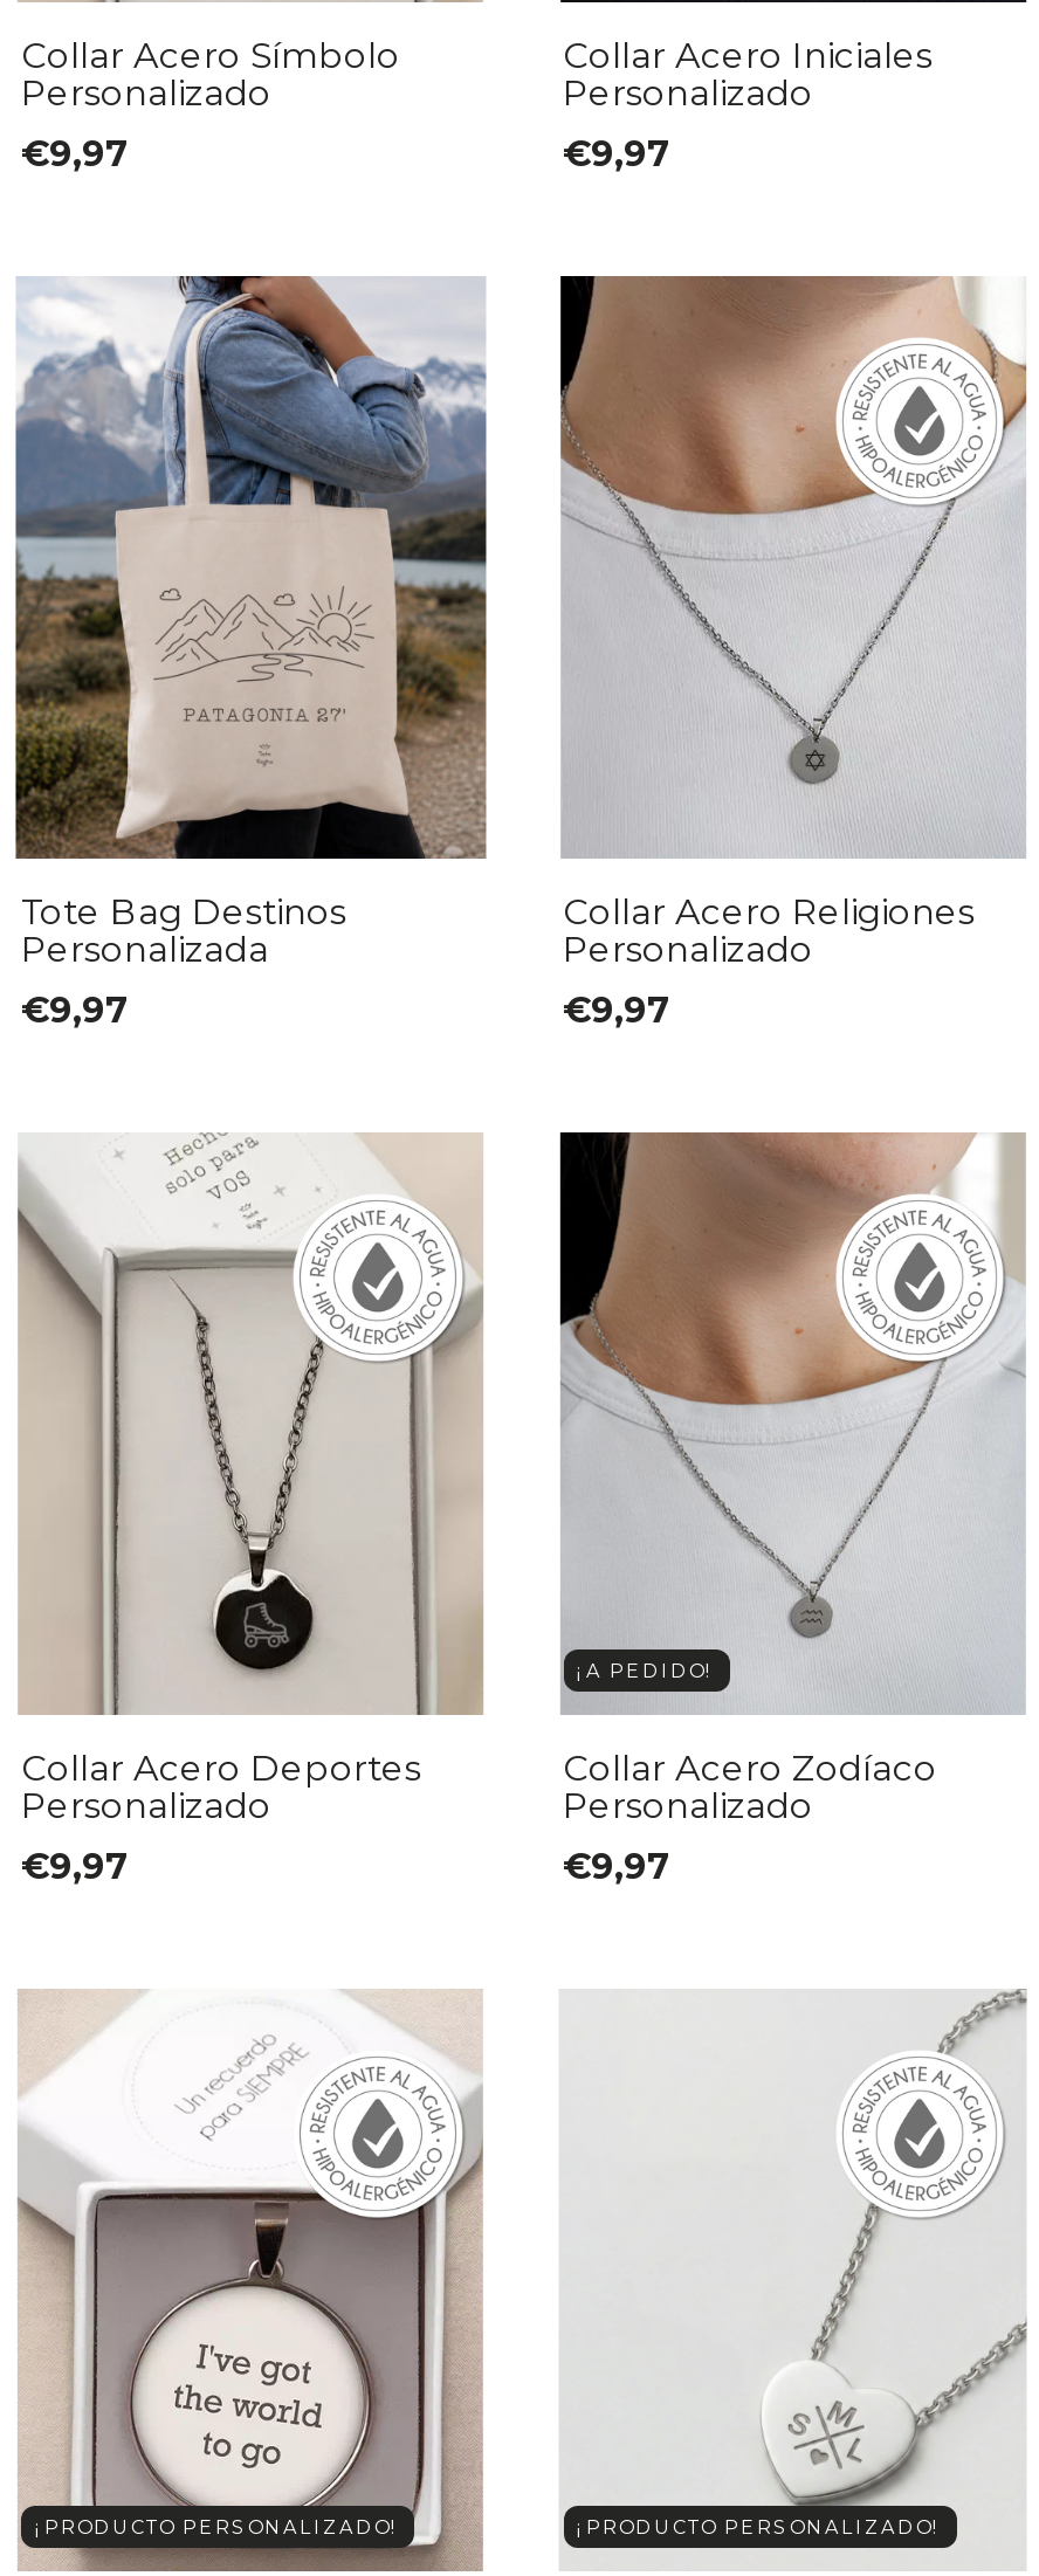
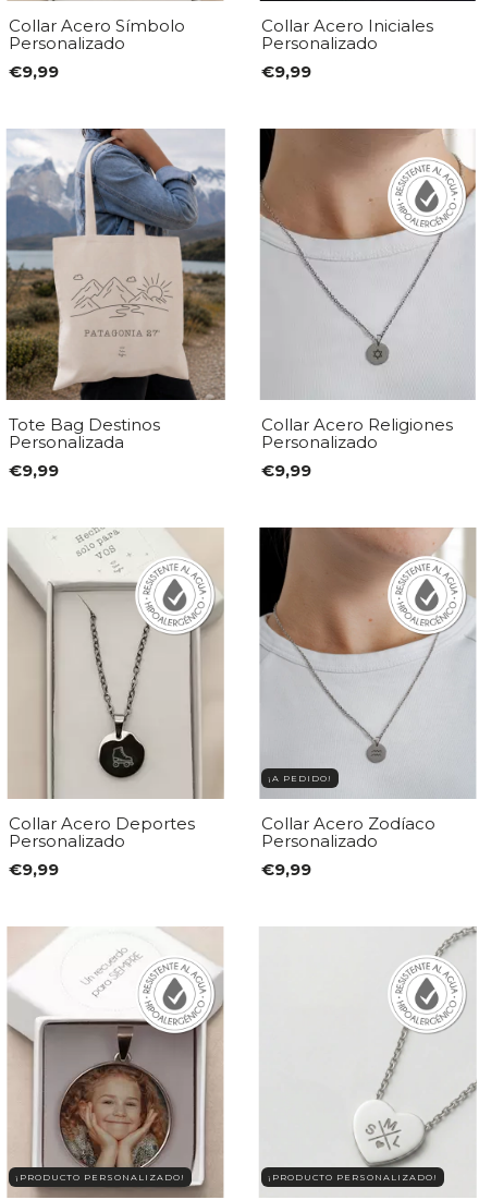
- €9,97
+ €9,99

- €9,97
+ €9,99

- €9,97
+ €9,99

- €9,97
+ €9,99

- €9,97
+ €9,99

- €9,97
+ €9,99

- [image]
+ [image]
